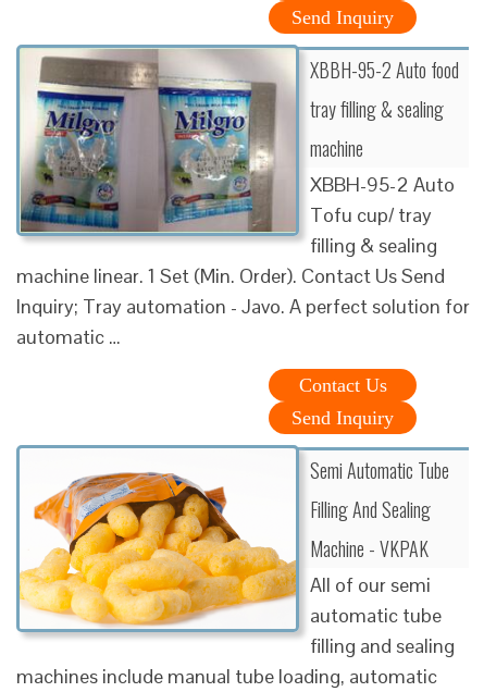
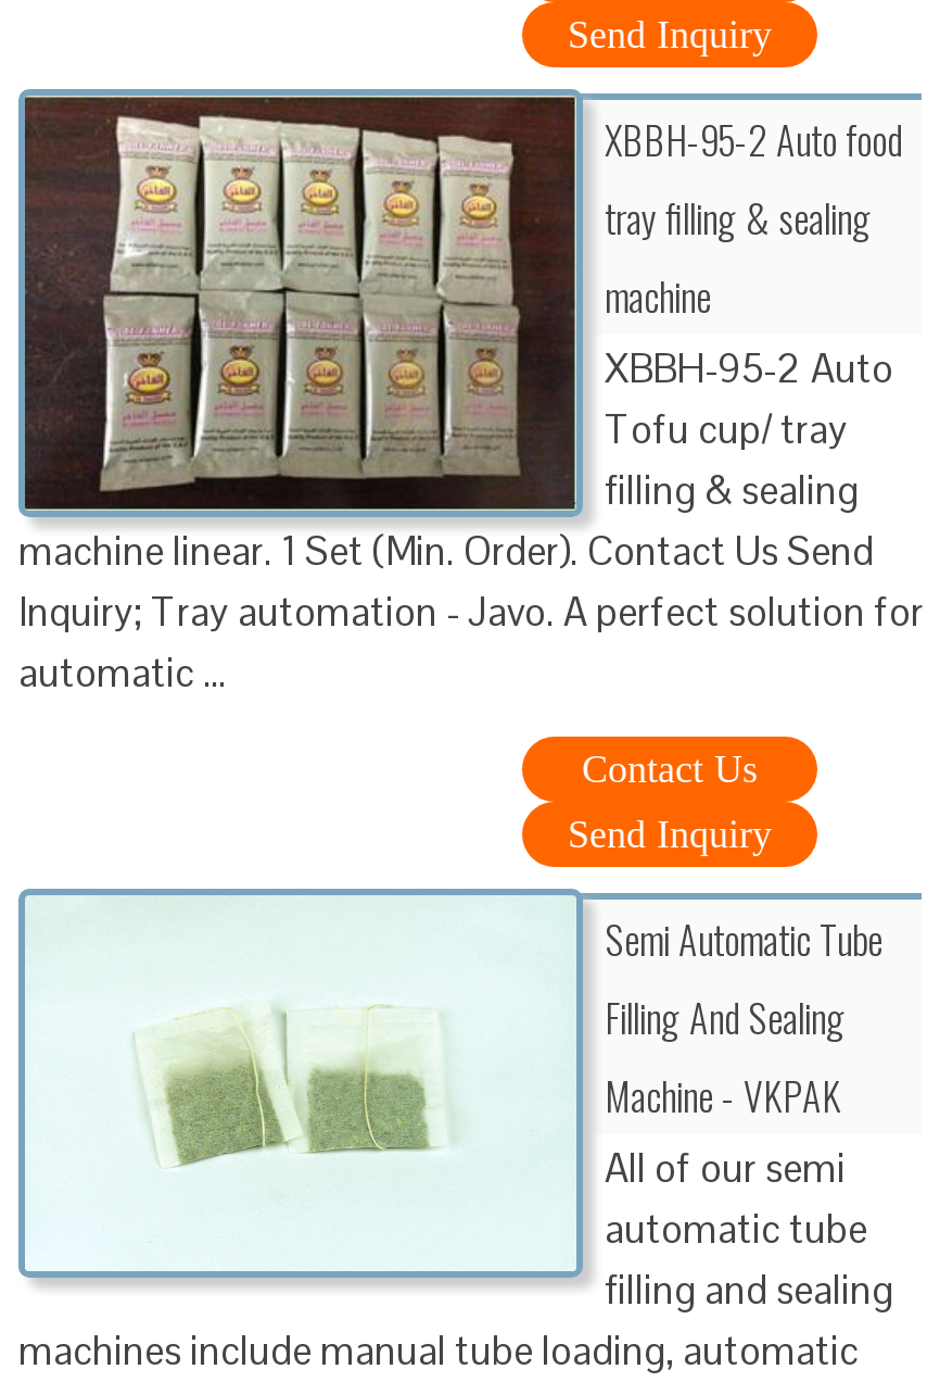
- [image]
+ [image]

- [image]
+ [image]
